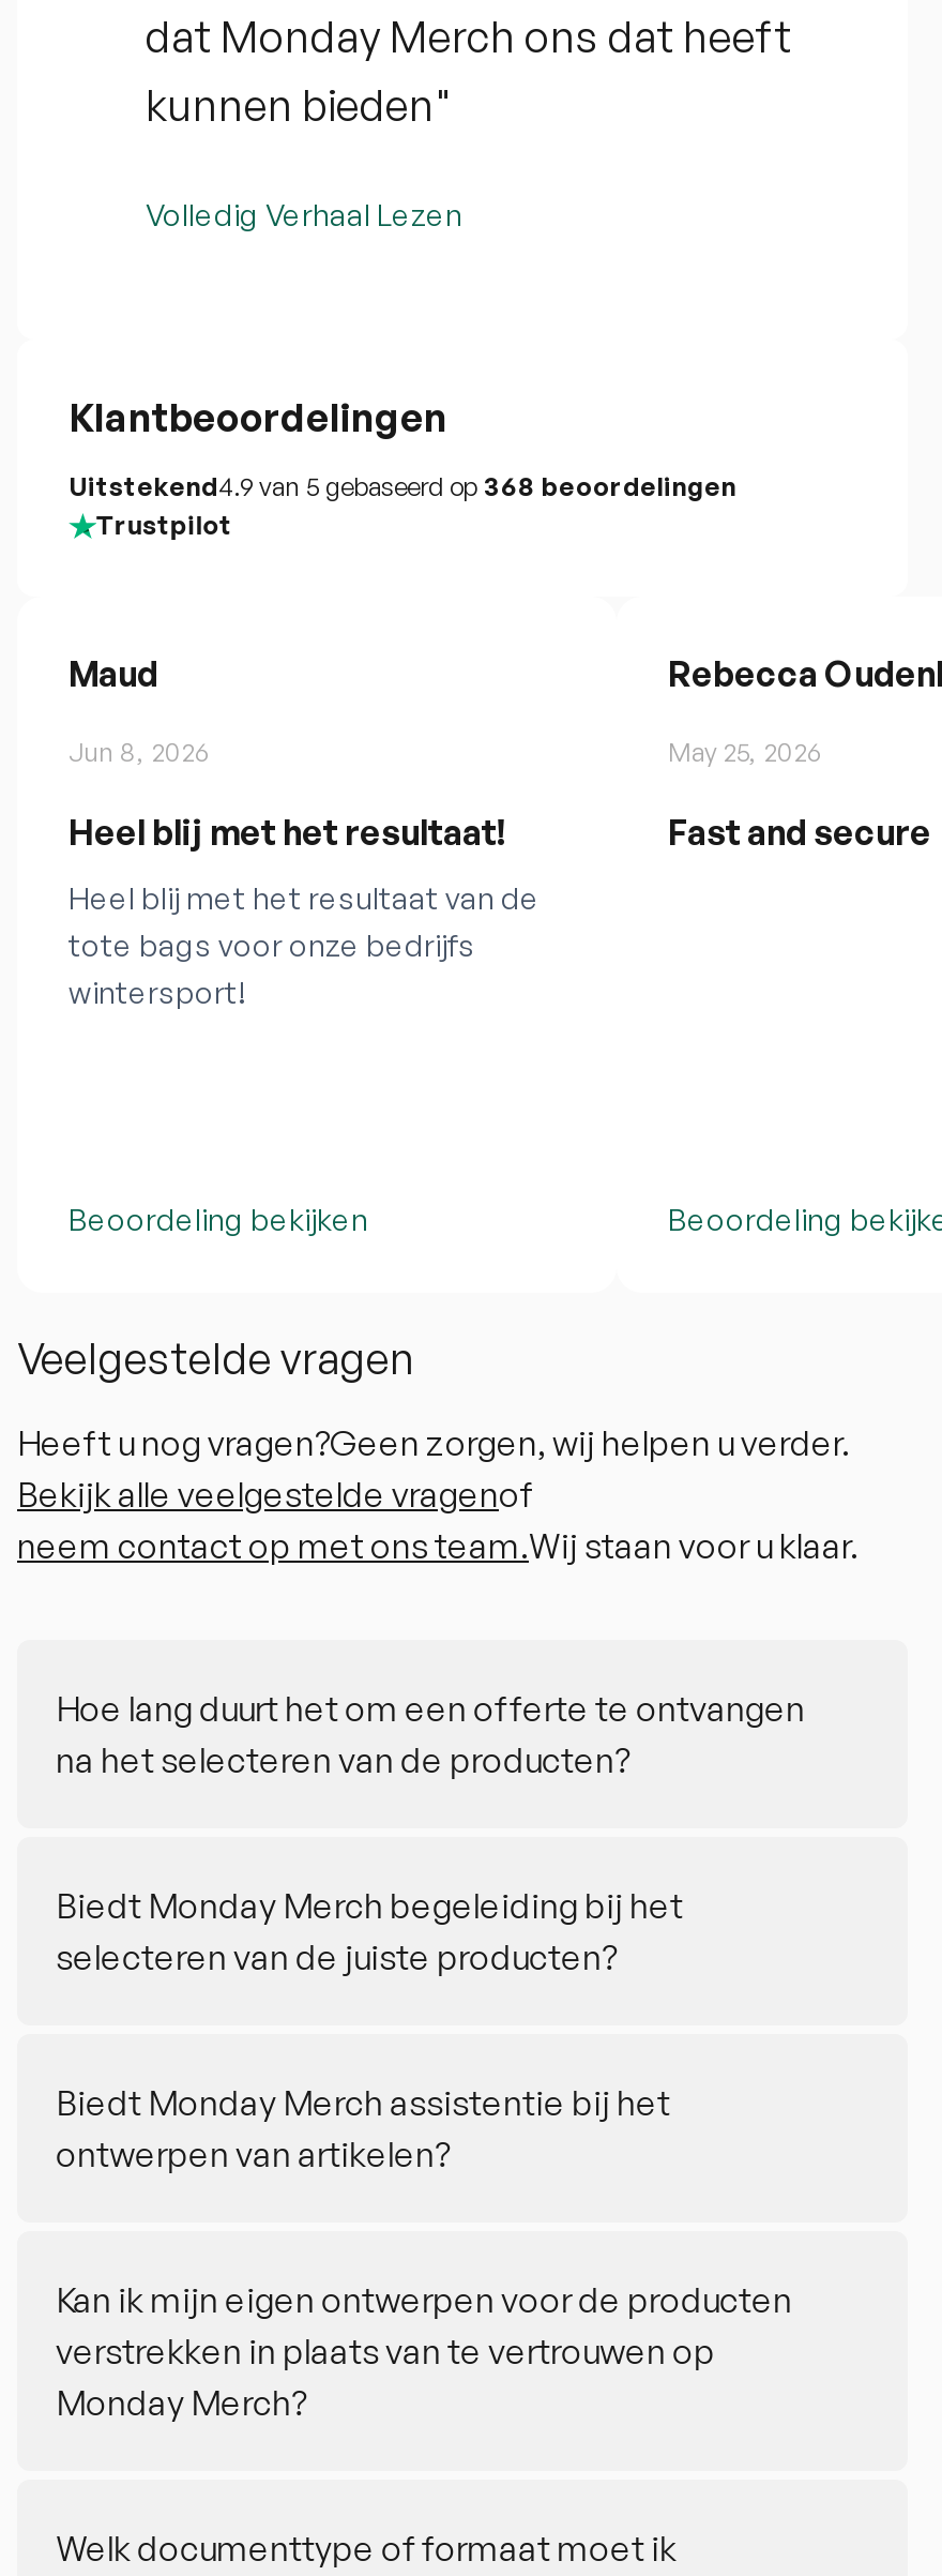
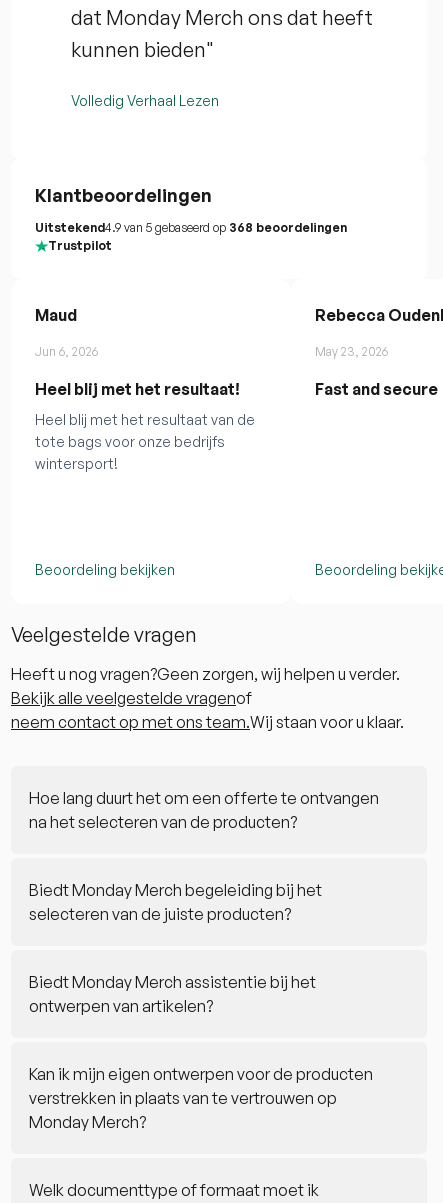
- Jun 8, 2026
+ Jun 6, 2026

- May 25, 2026
+ May 23, 2026
